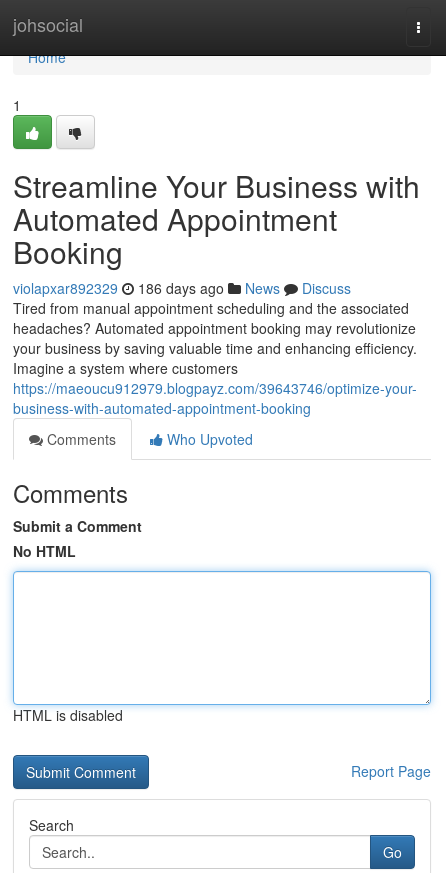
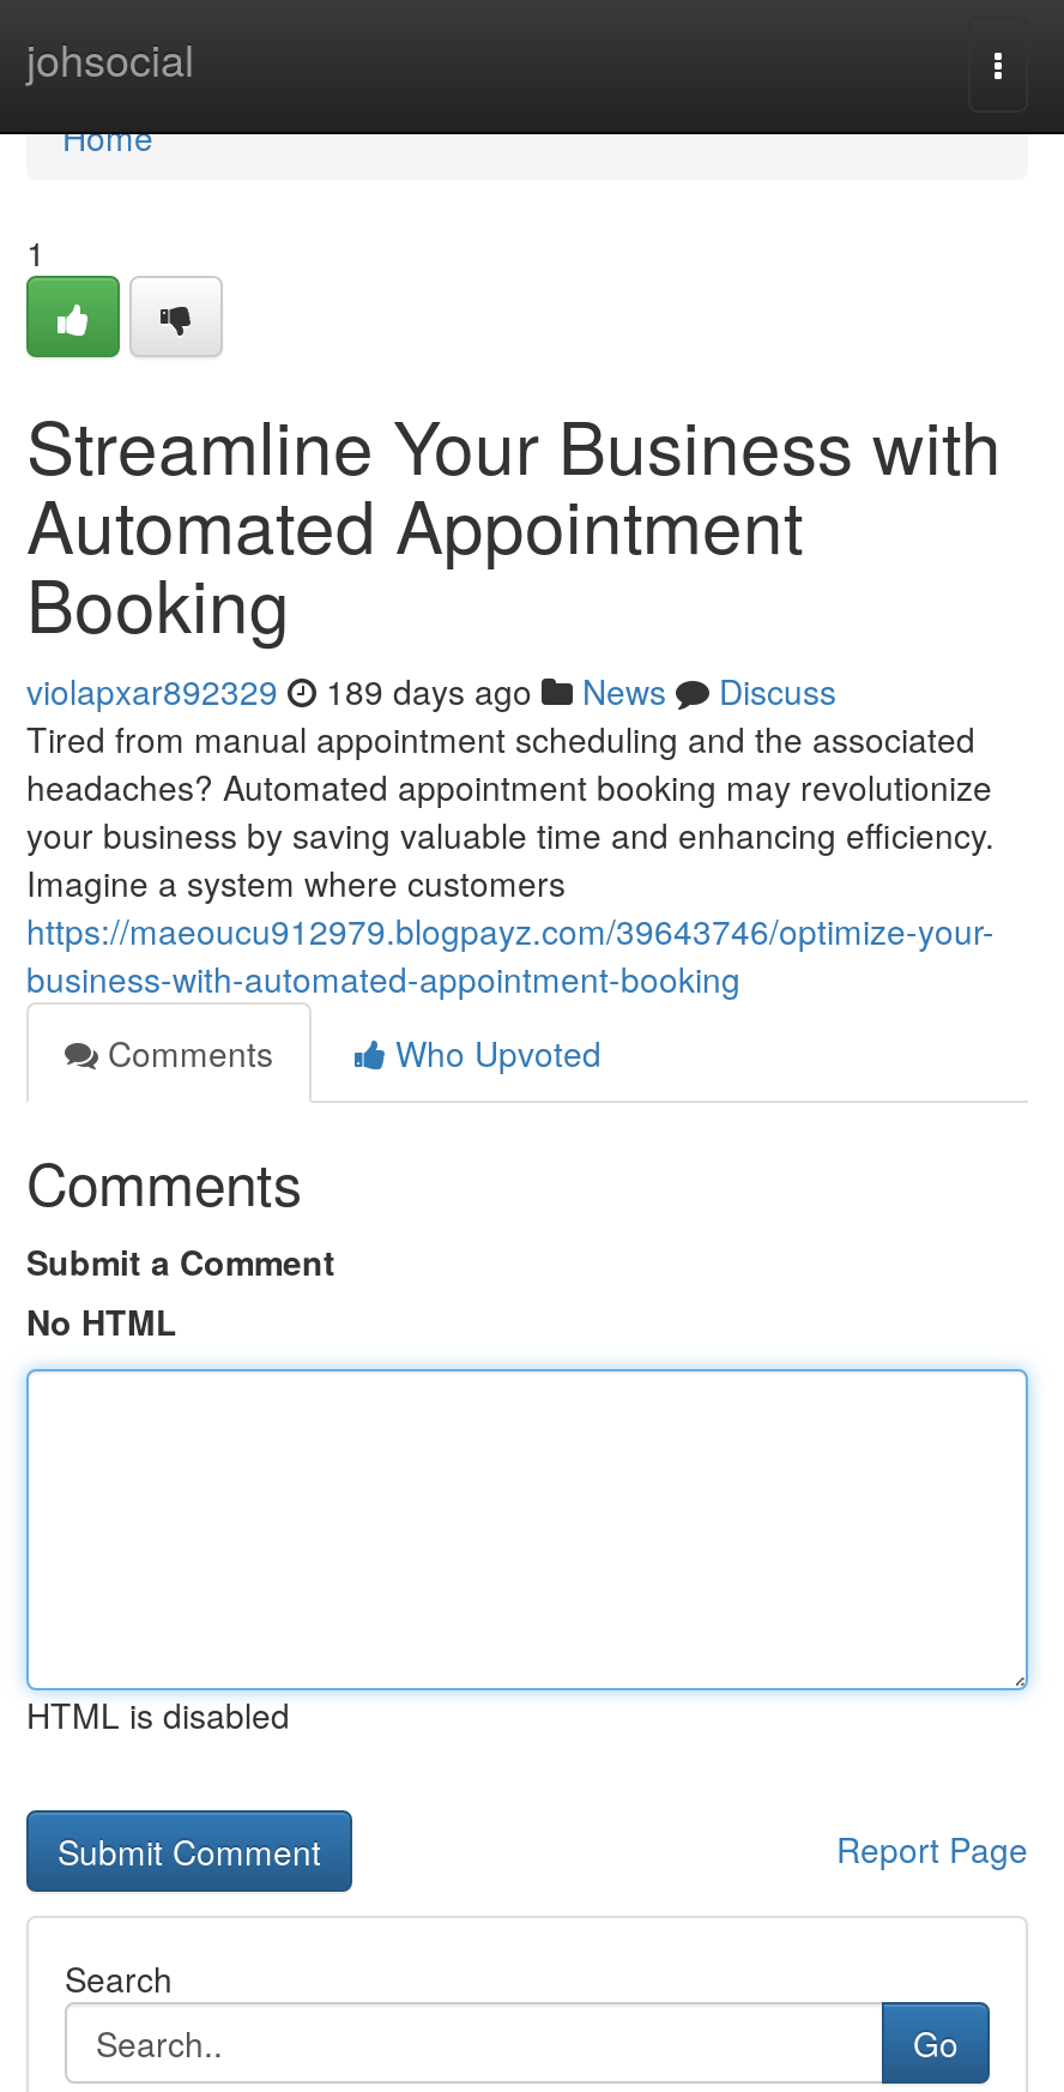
- violapxar892329 186 days ago News Discuss
+ violapxar892329 189 days ago News Discuss
